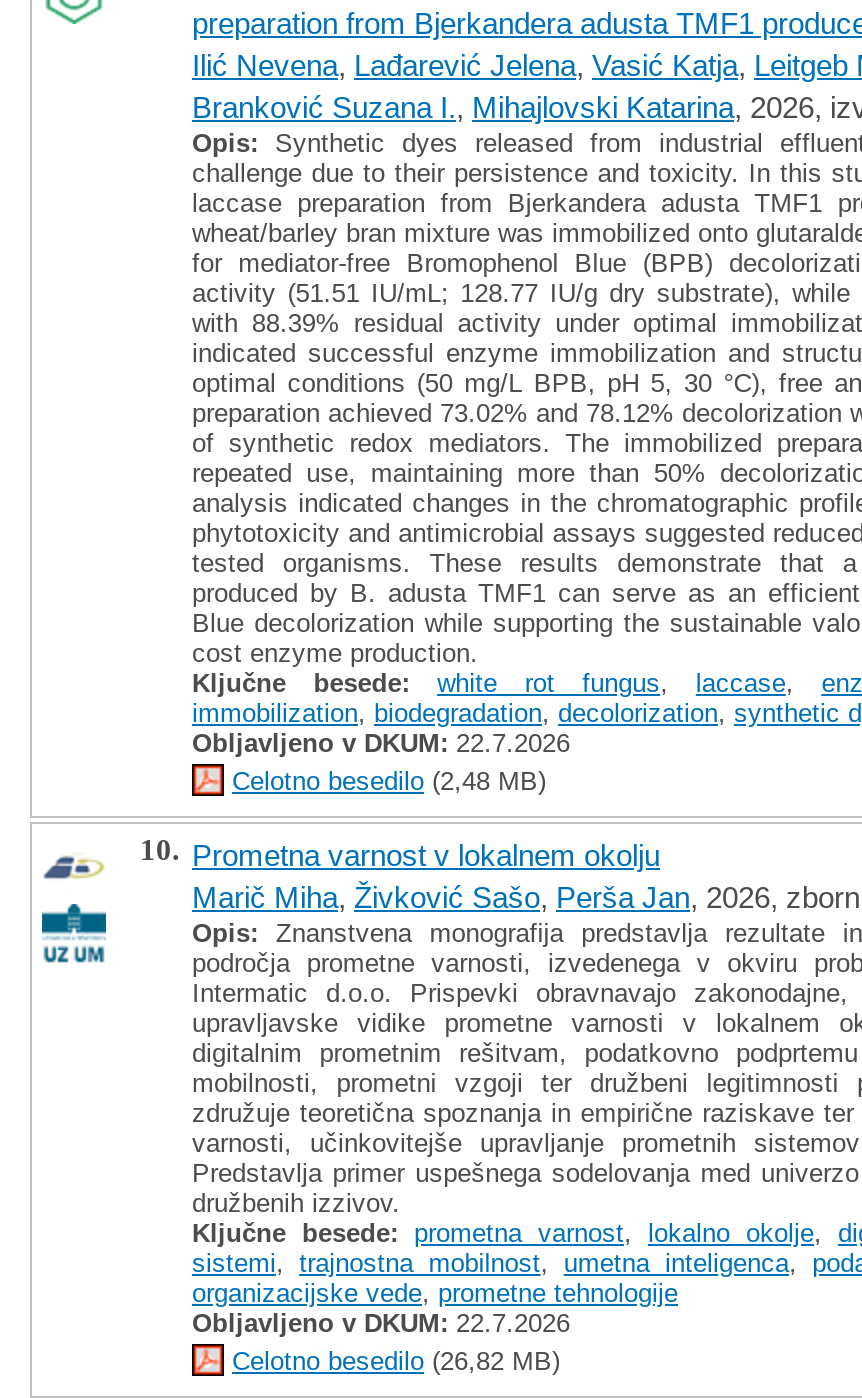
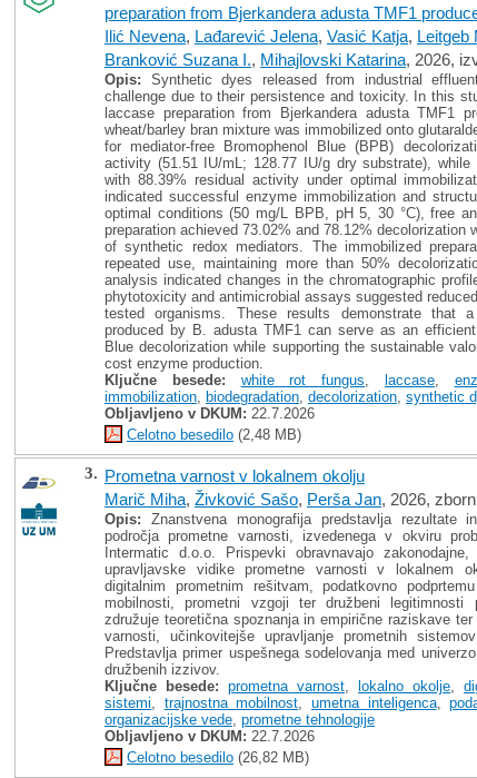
- 10. Prometna varnost v lokalnem okolju
+ 3. Prometna varnost v lokalnem okolju
